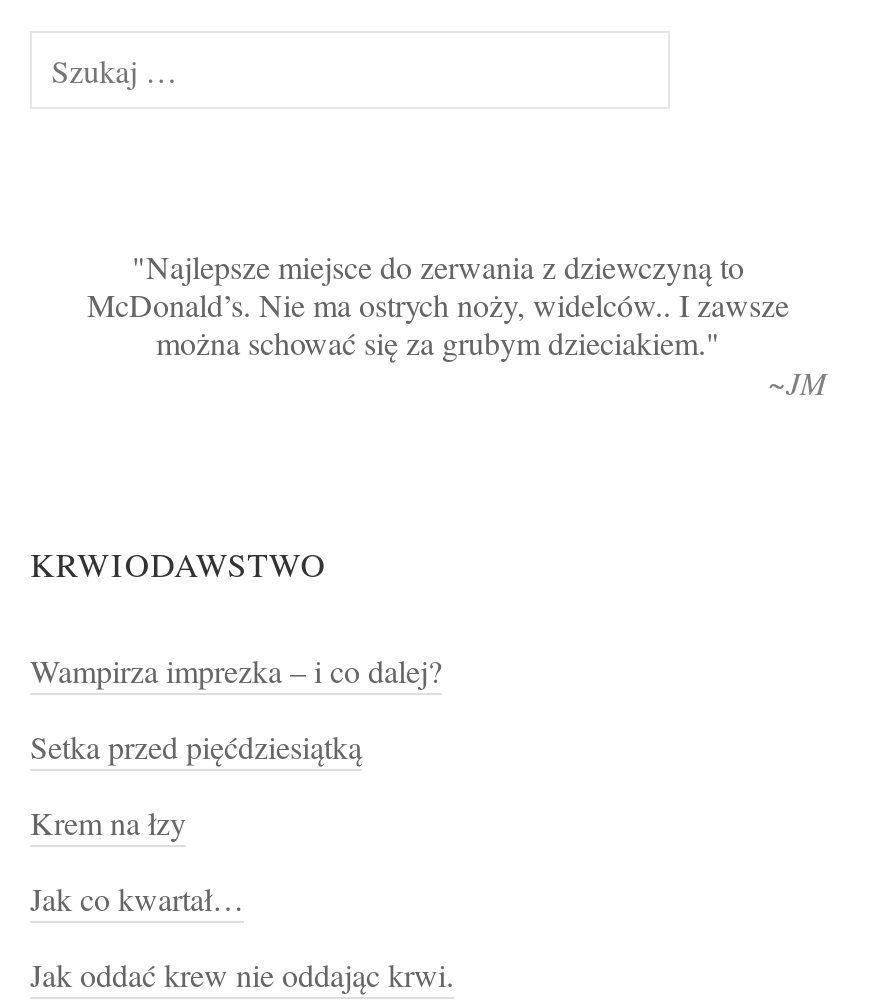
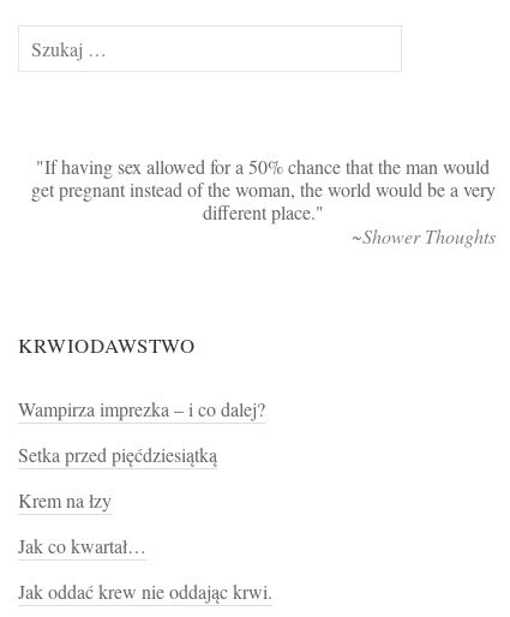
- Najlepsze miejsce do zerwania z dziewczyną to
- McDonald’s. Nie ma ostrych noży, widelców.. I zawsze
- można schować się za grubym dzieciakiem.
- ~JM
+ If having sex allowed for a 50% chance that the man would
+ get pregnant instead of the woman, the world would be a very
+ different place.
+ ~Shower Thoughts
